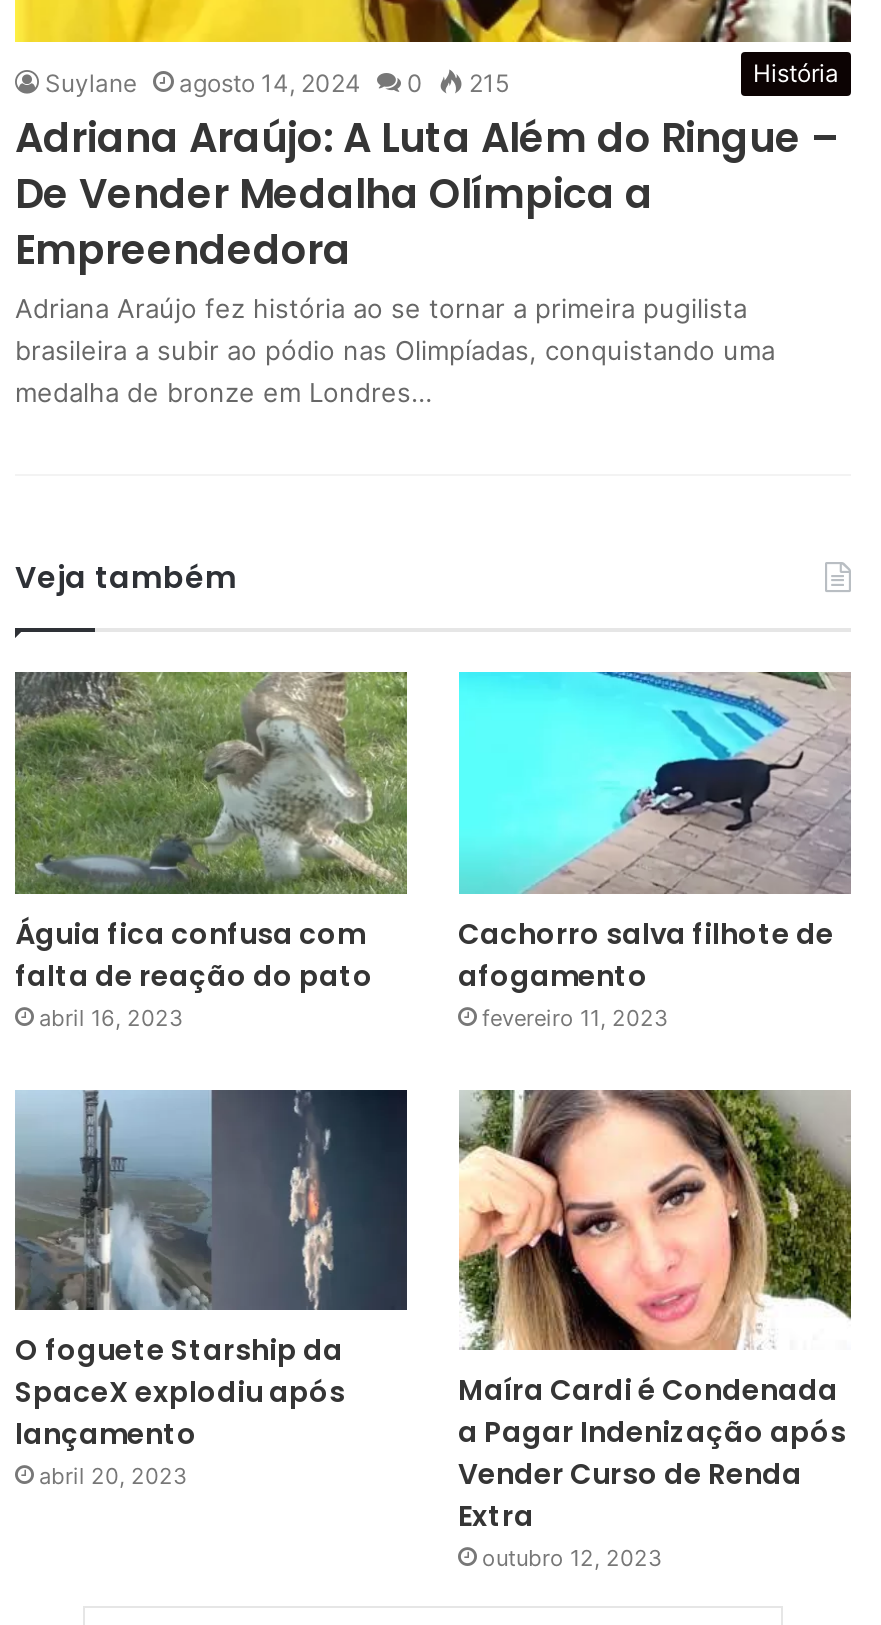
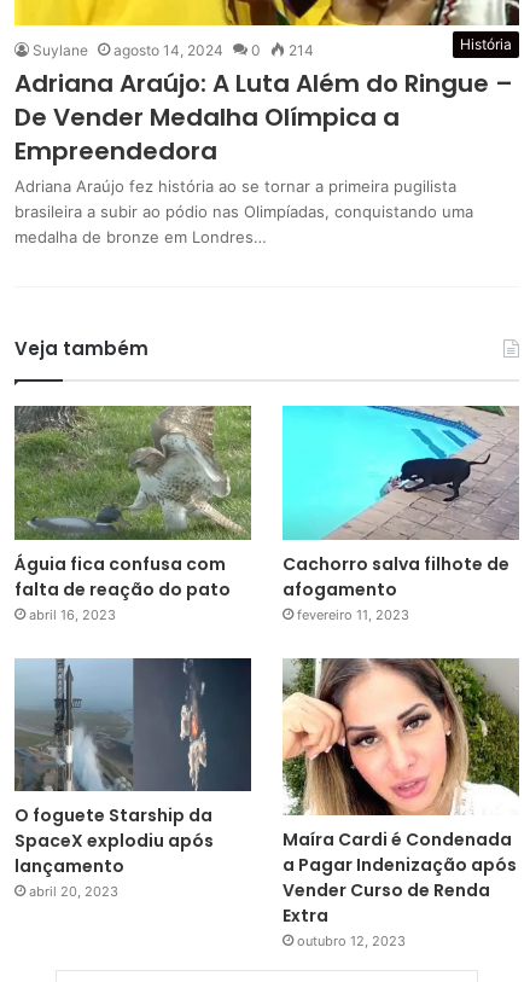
- Suylane agosto 14, 2024 0 215
+ Suylane agosto 14, 2024 0 214
